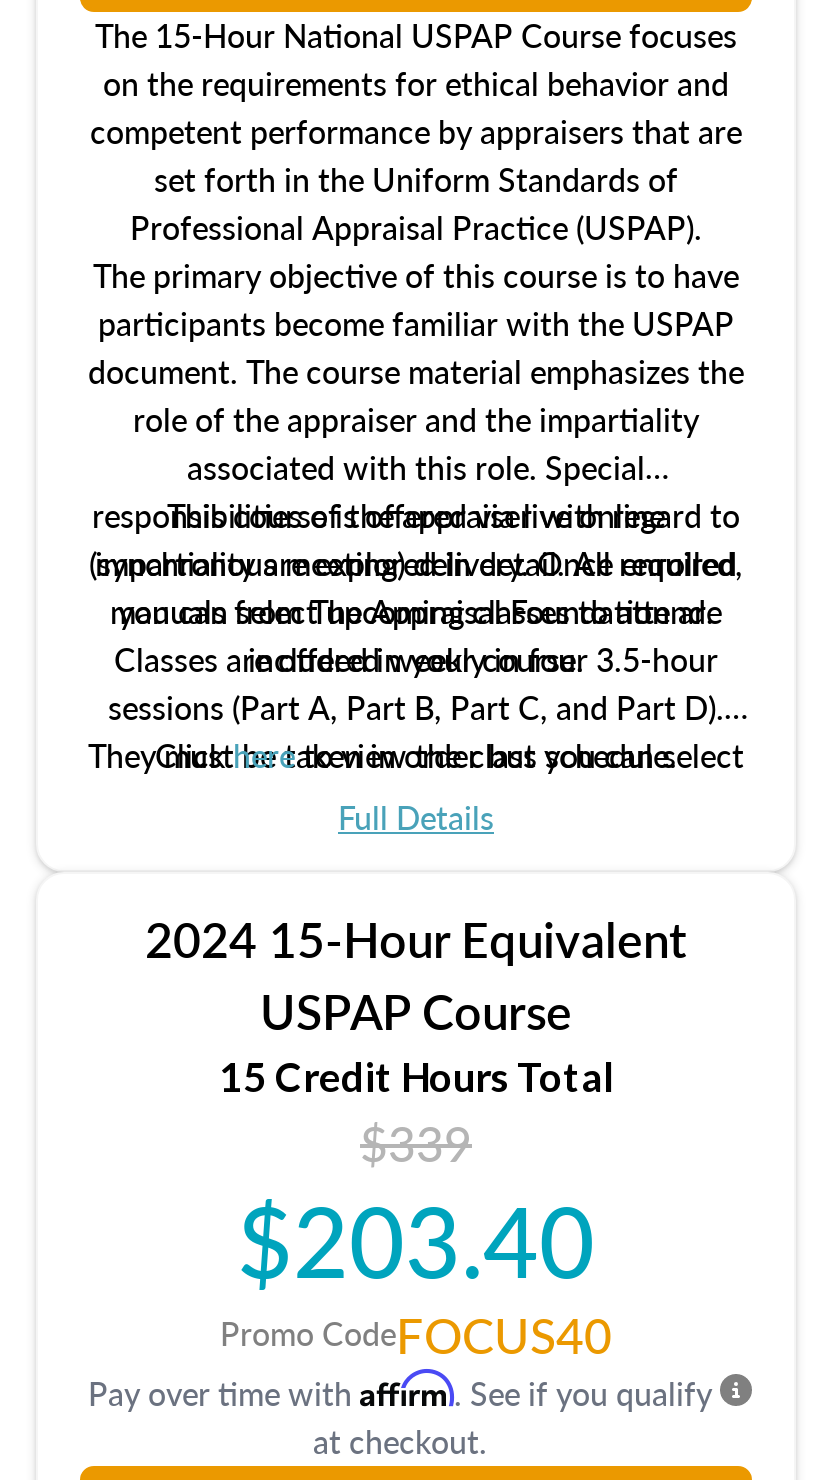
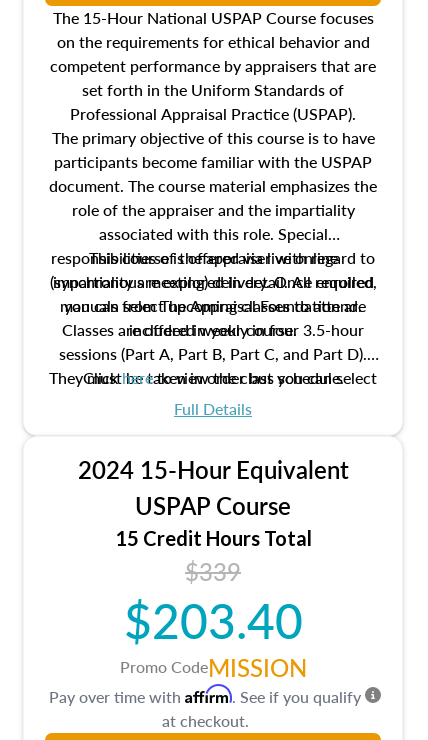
- Promo CodeFOCUS40
+ Promo CodeMISSION
